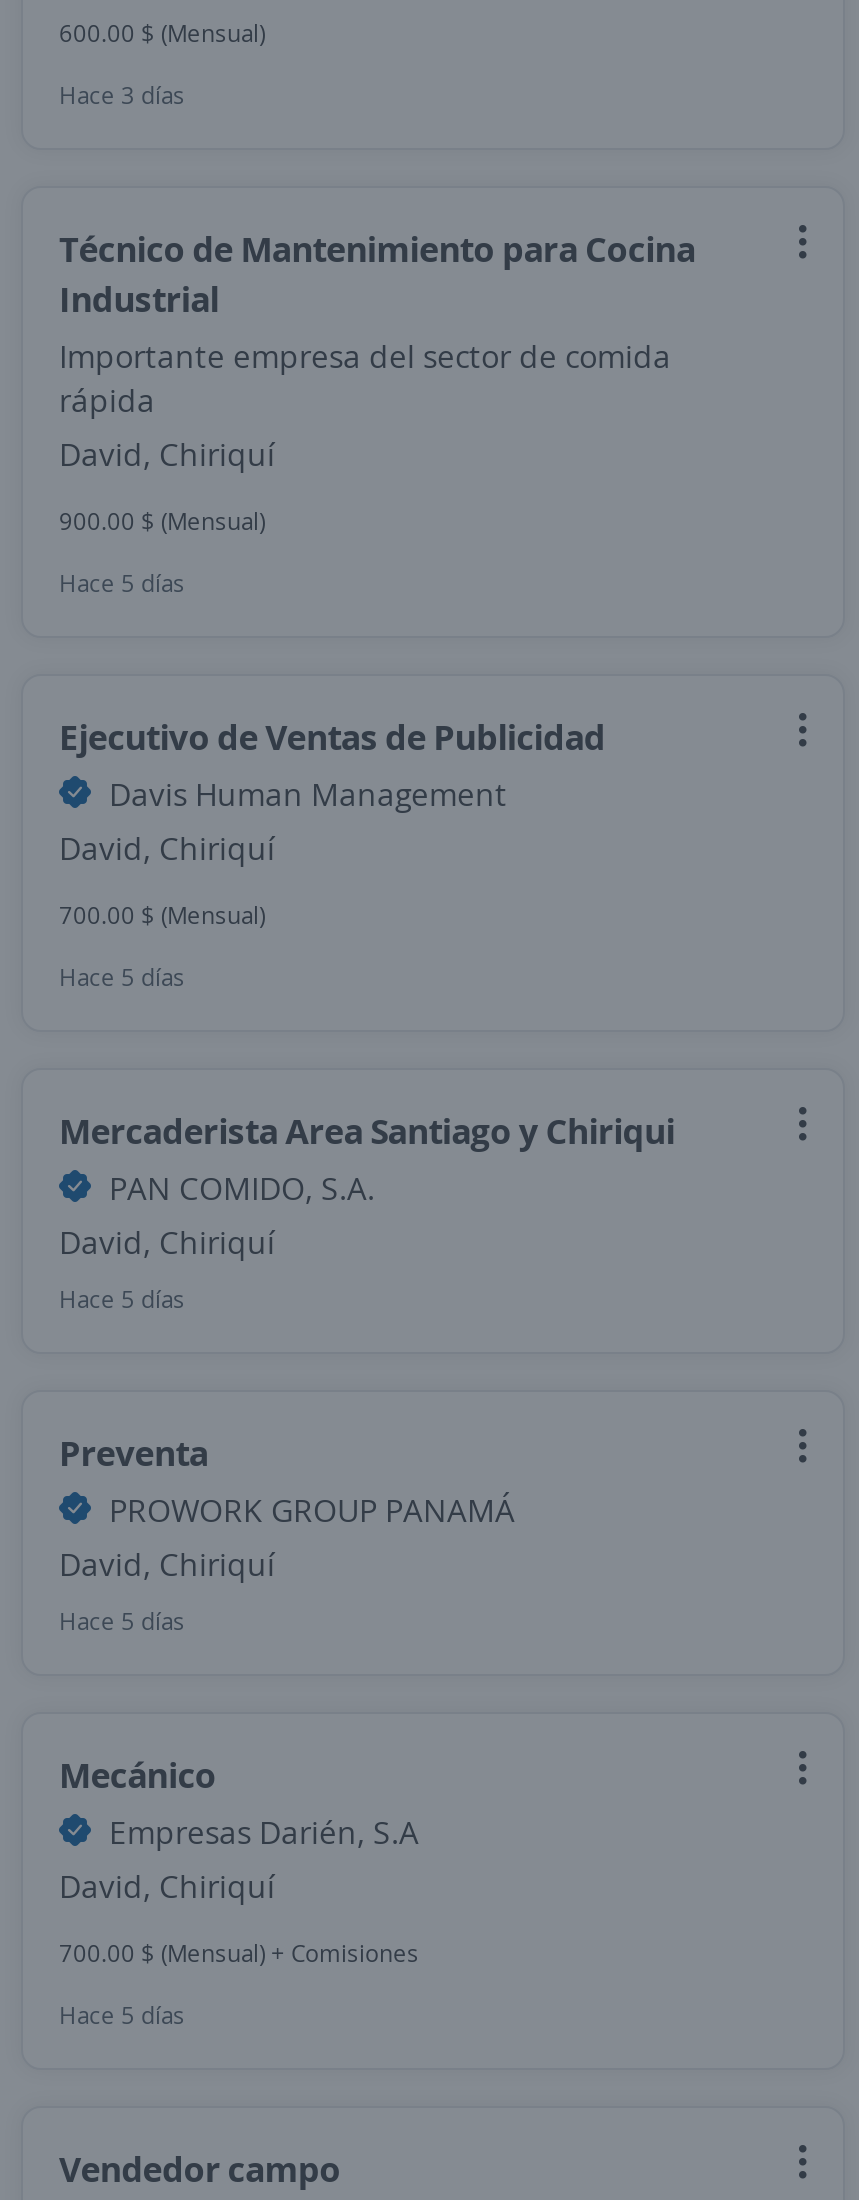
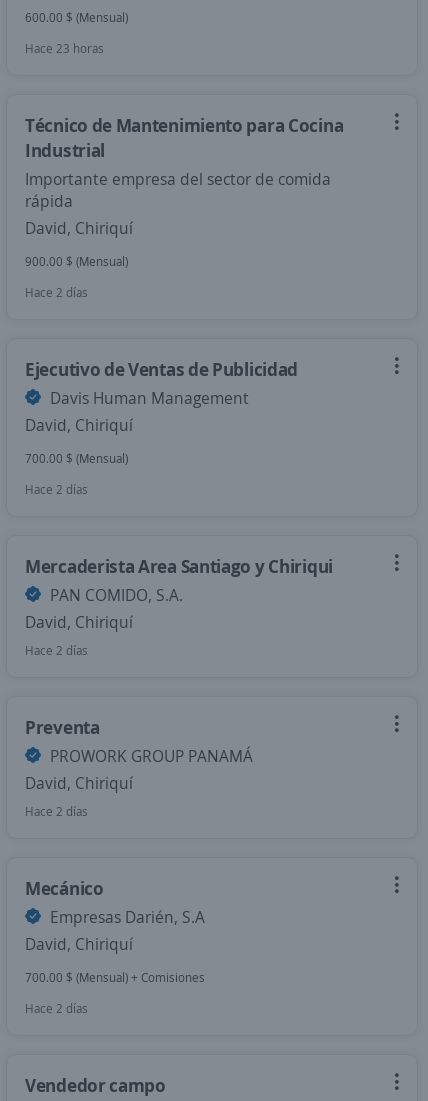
- Hace 3 días
+ Hace 23 horas

- Hace 5 días
+ Hace 2 días

- Hace 5 días
+ Hace 2 días

- Hace 5 días
+ Hace 2 días

- Hace 5 días
+ Hace 2 días

- Hace 5 días
+ Hace 2 días
